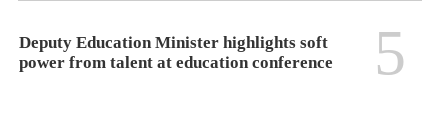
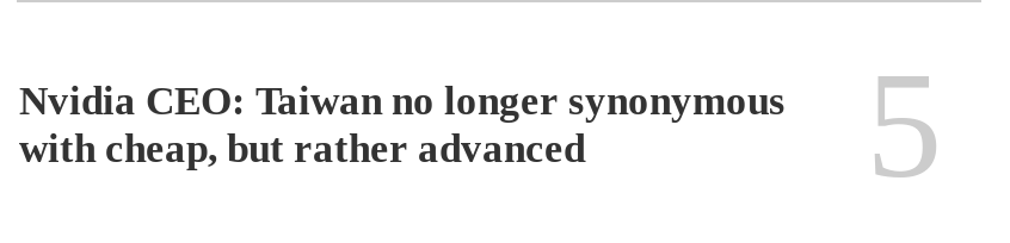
- Deputy Education Minister highlights soft
- power from talent at education conference
+ Nvidia CEO: Taiwan no longer synonymous
+ with cheap, but rather advanced
